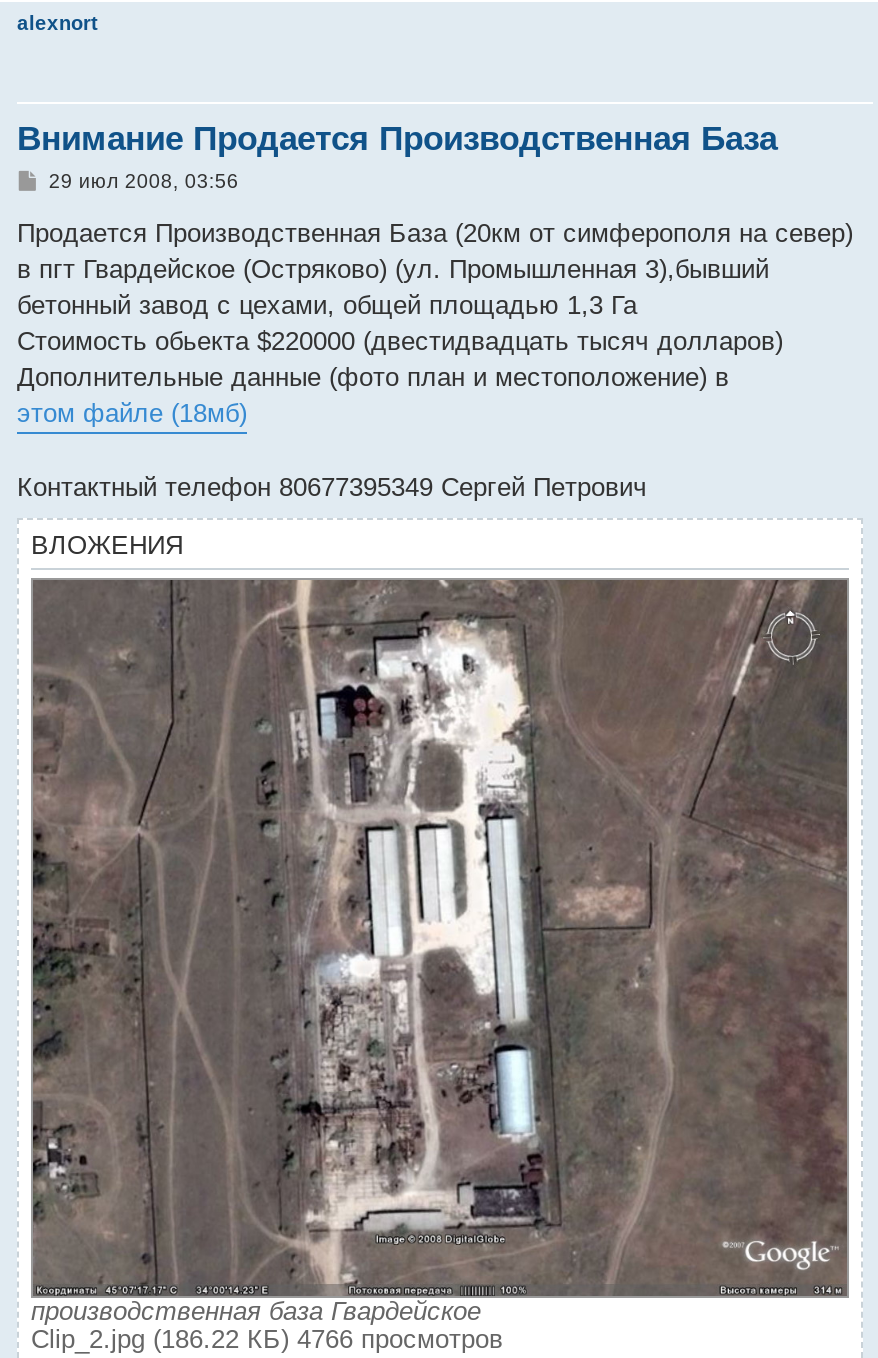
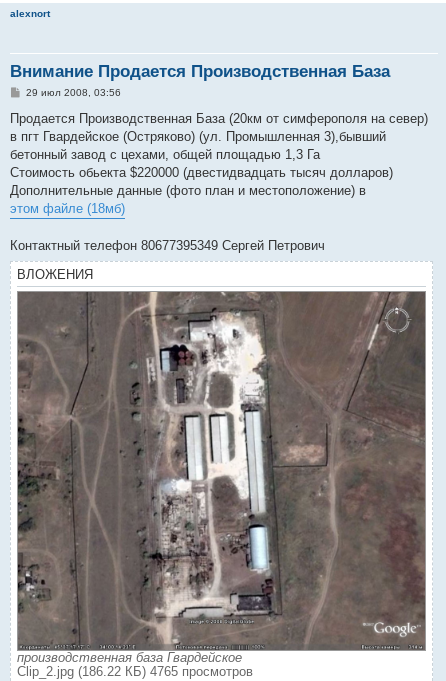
- Clip_2.jpg (186.22 КБ) 4766 просмотров
+ Clip_2.jpg (186.22 КБ) 4765 просмотров
